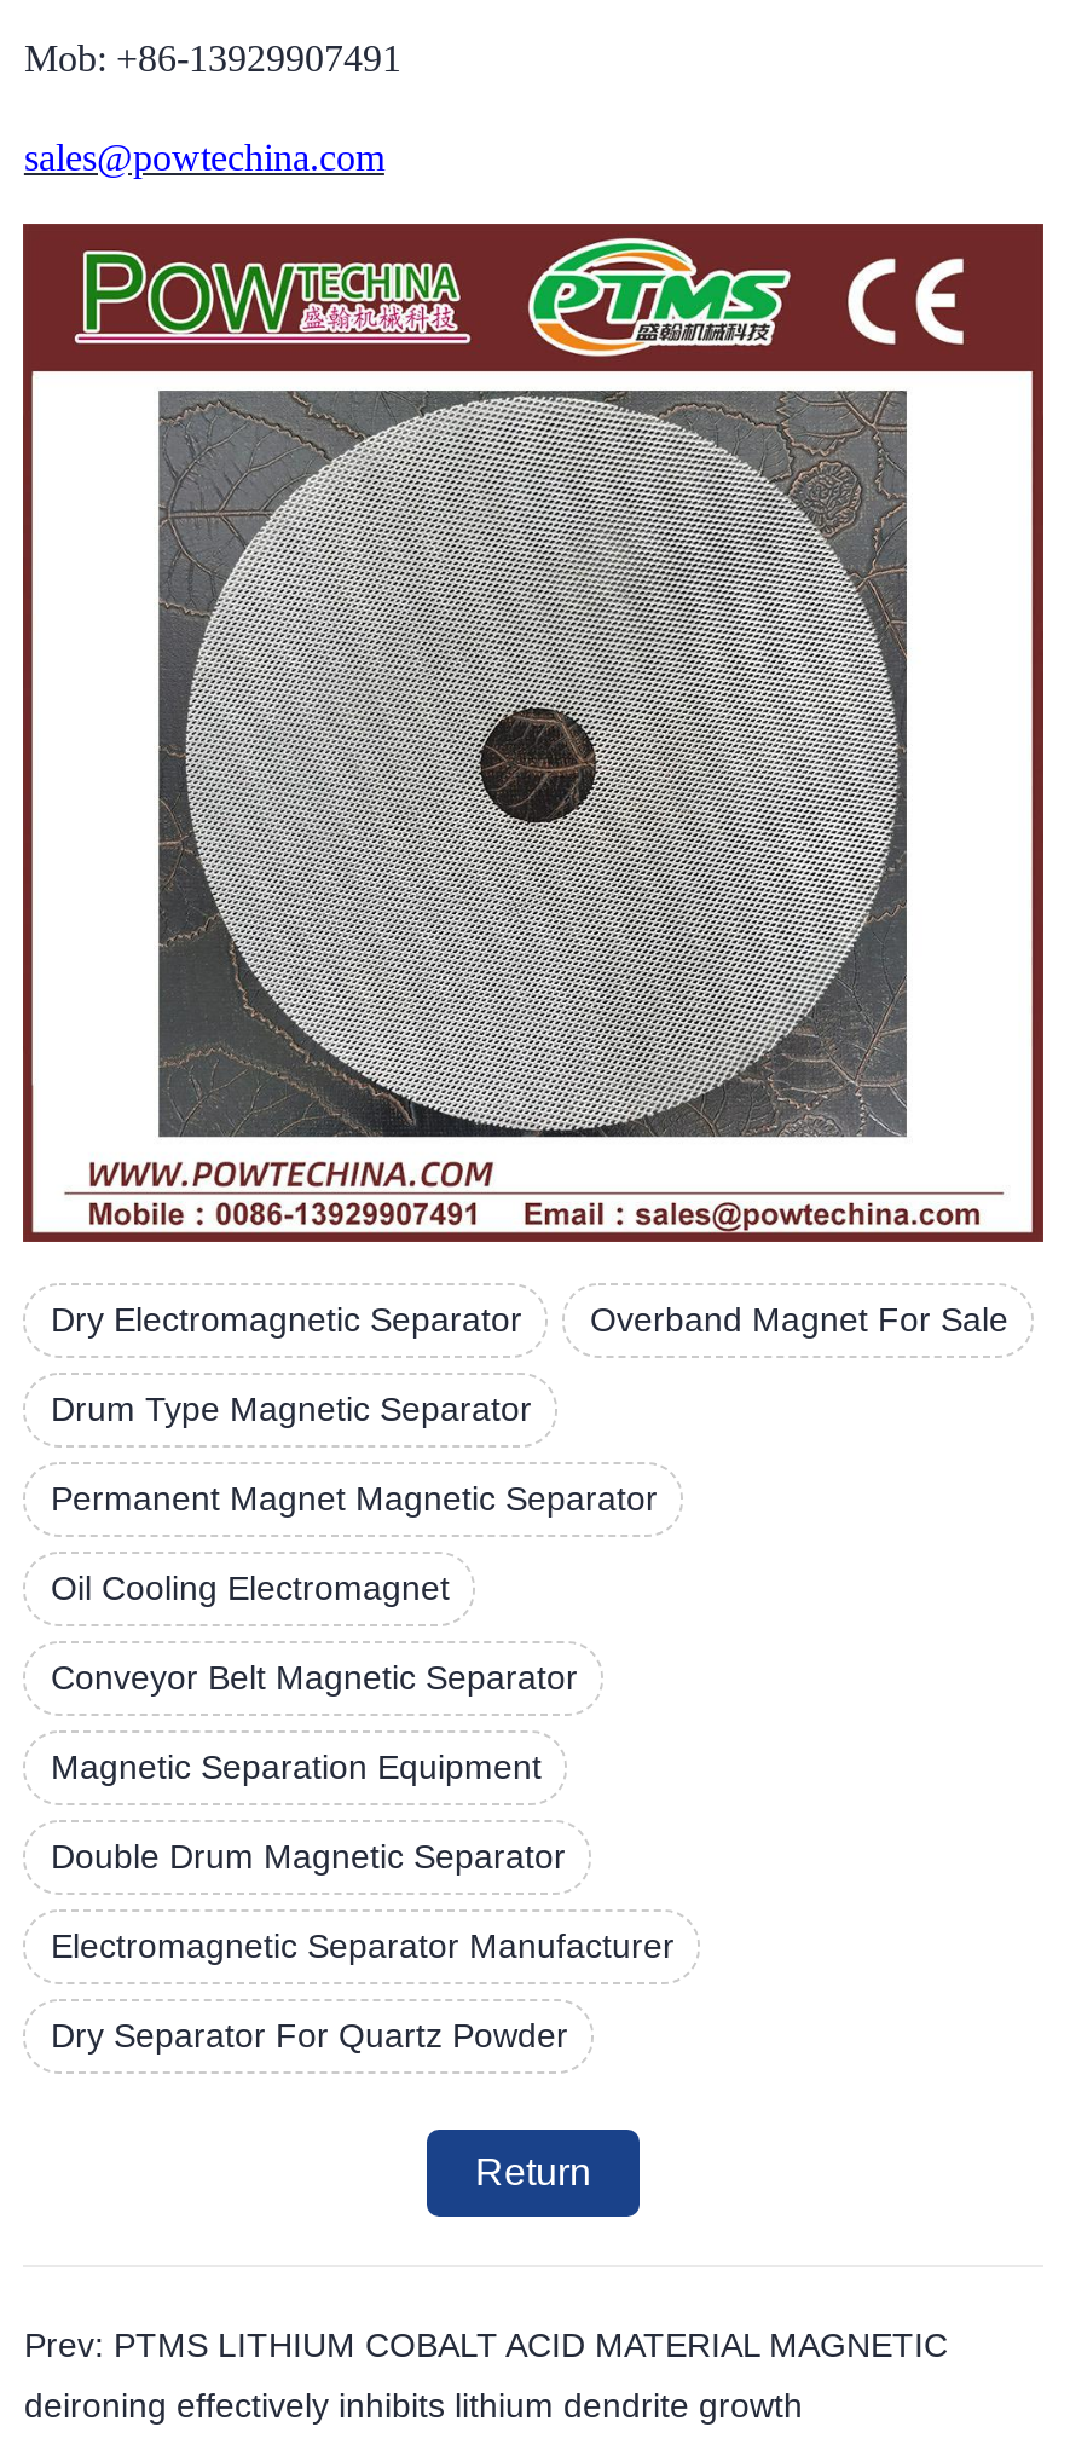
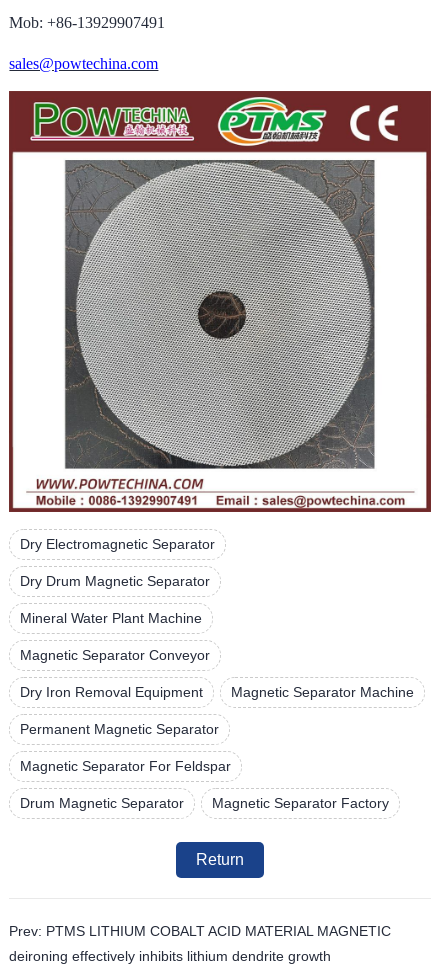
- Overband Magnet For Sale
- Drum Type Magnetic Separator
- Permanent Magnet Magnetic Separator
- Oil Cooling Electromagnet
- Conveyor Belt Magnetic Separator
- Magnetic Separation Equipment
- Double Drum Magnetic Separator
- Electromagnetic Separator Manufacturer
- Dry Separator For Quartz Powder
+ Dry Drum Magnetic Separator
+ Mineral Water Plant Machine
+ Magnetic Separator Conveyor
+ Dry Iron Removal Equipment
+ Magnetic Separator Machine
+ Permanent Magnetic Separator
+ Magnetic Separator For Feldspar
+ Drum Magnetic Separator
+ Magnetic Separator Factory
